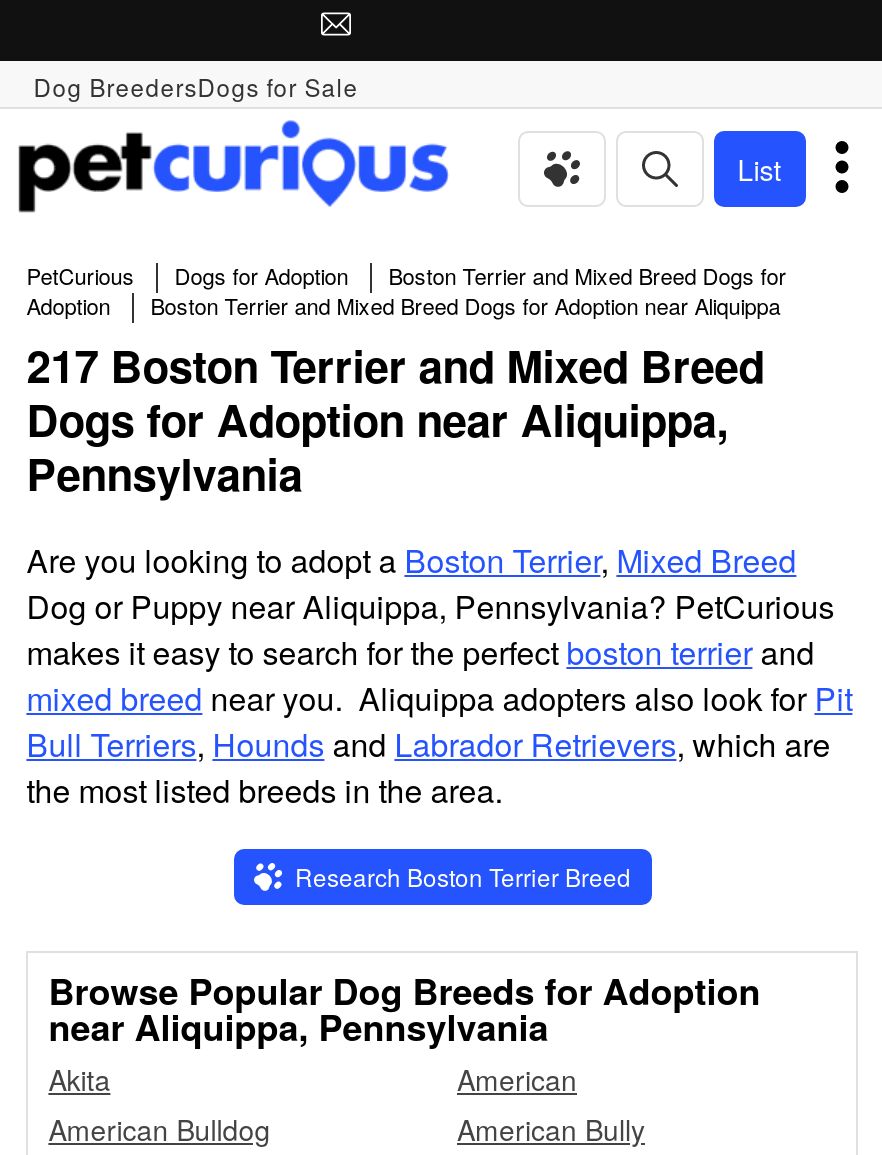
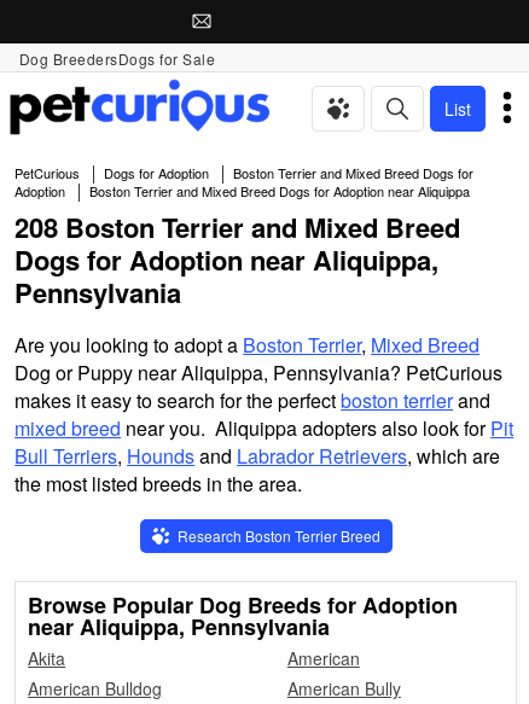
- 217 Boston Terrier and Mixed Breed
+ 208 Boston Terrier and Mixed Breed
